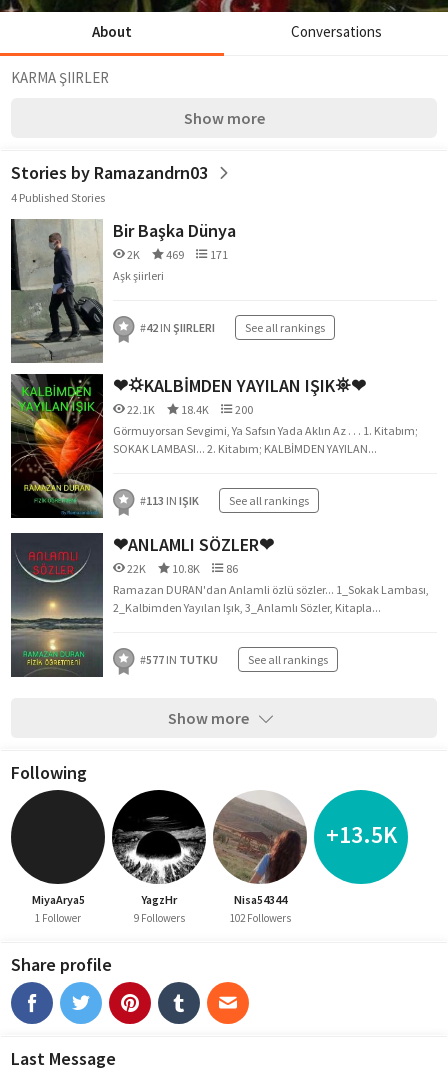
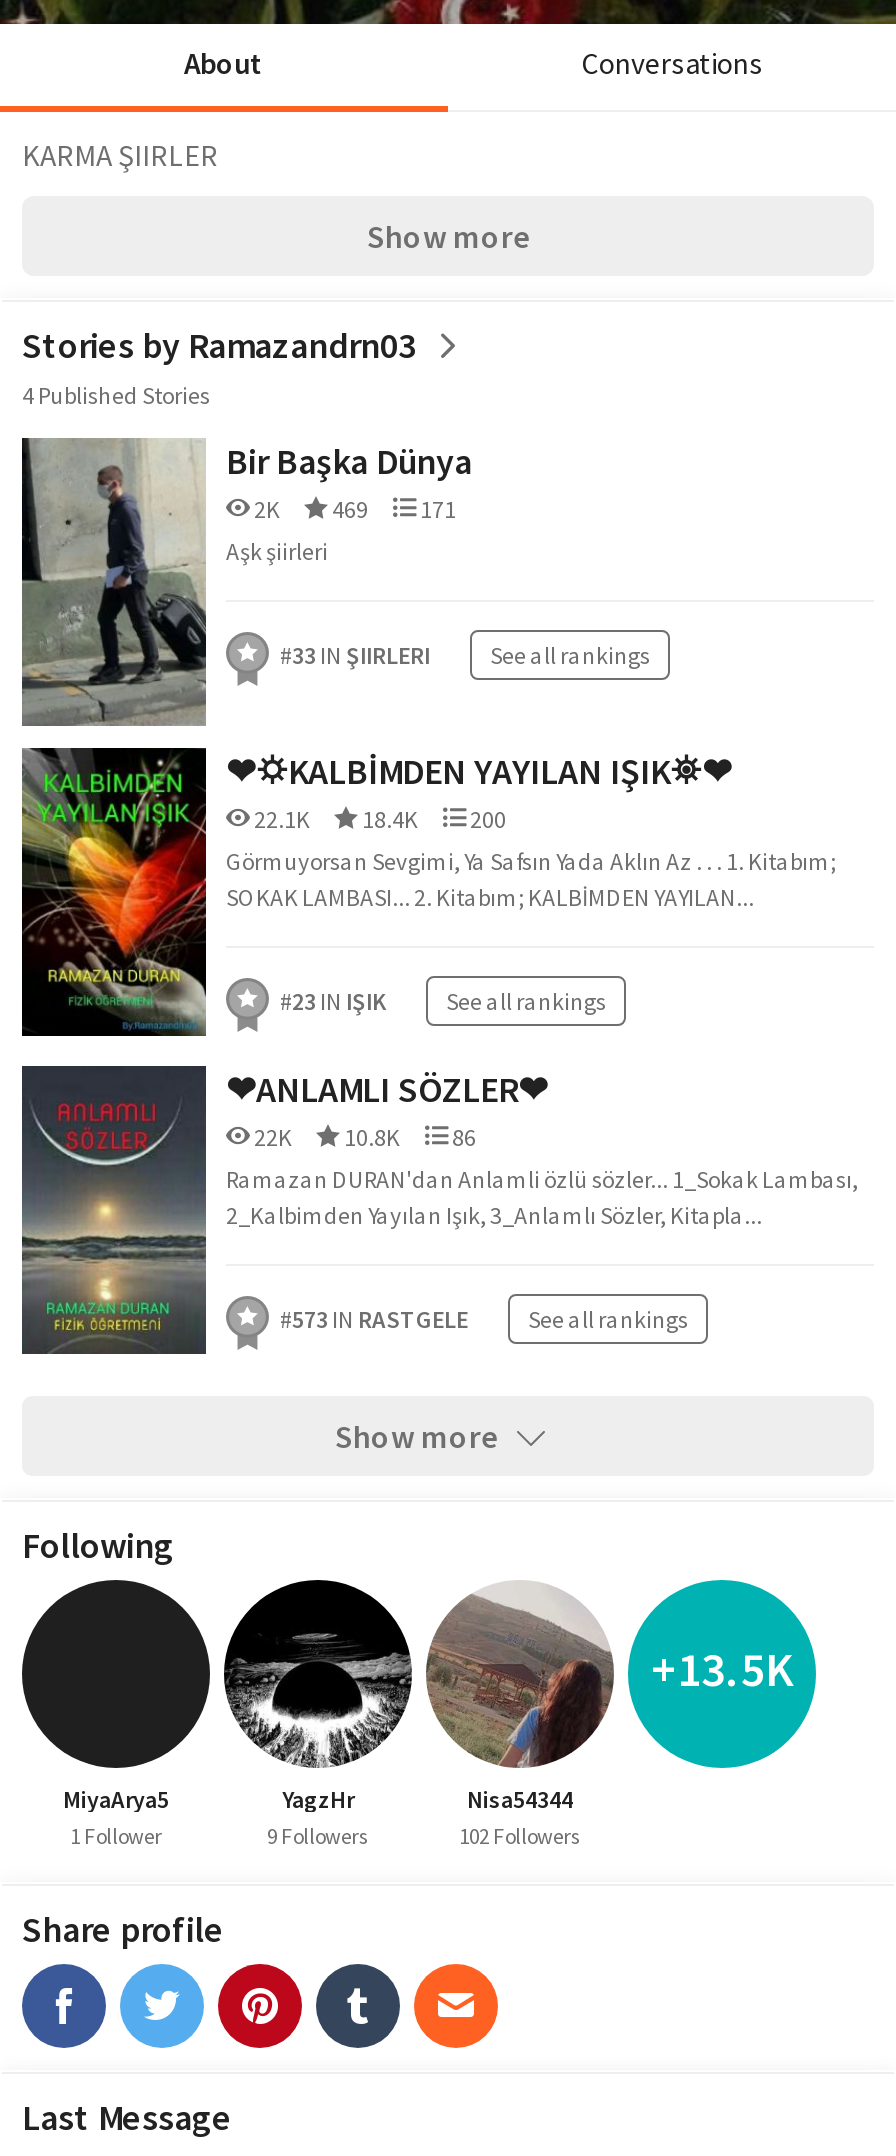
- #42 IN ŞIIRLERI See all rankings
+ #33 IN ŞIIRLERI See all rankings

- #113 IN IŞIK See all rankings
+ #23 IN IŞIK See all rankings

- #577 IN TUTKU See all rankings
+ #573 IN RASTGELE See all rankings
